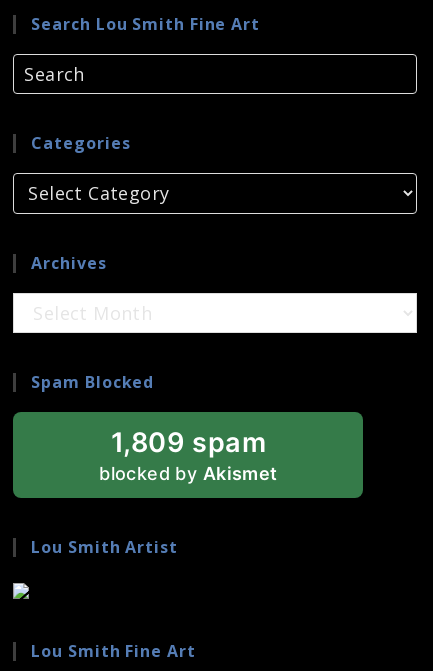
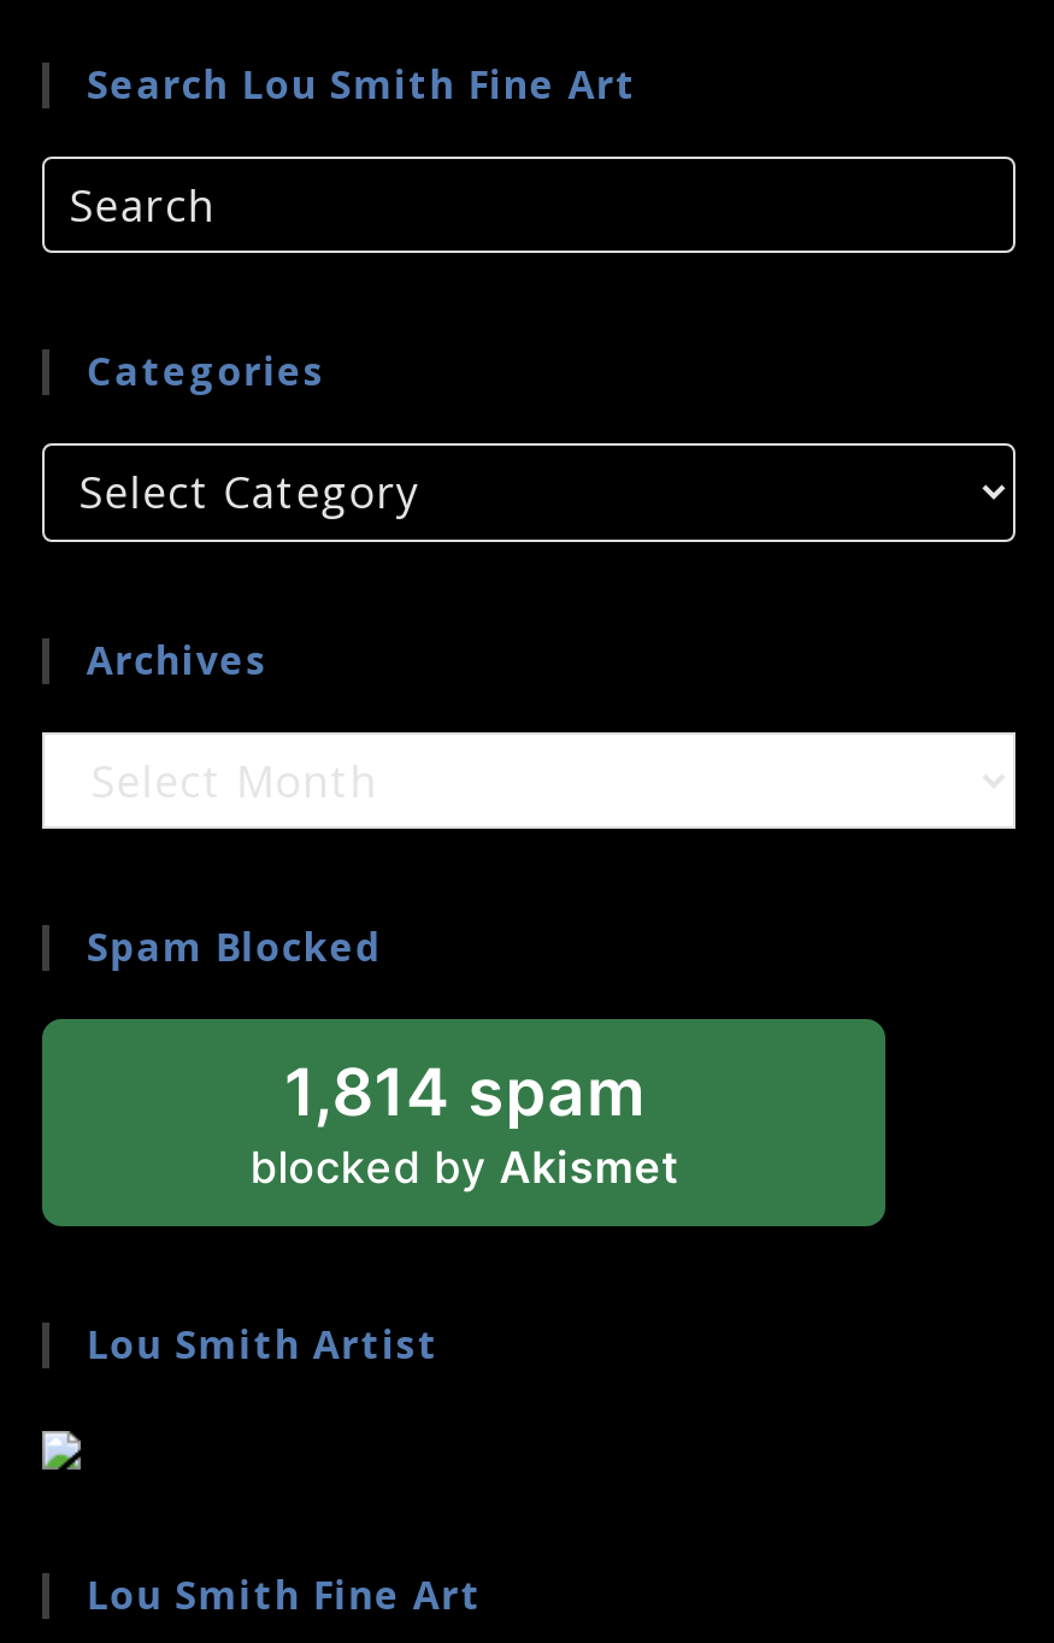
- 1,809 spam
+ 1,814 spam
